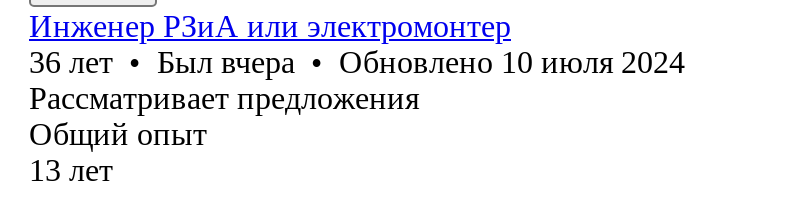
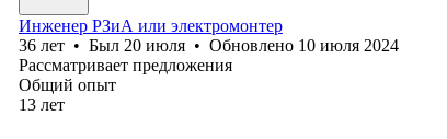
- 36 лет • Был вчера • Обновлено10 июля 2024
+ 36 лет • Был 20 июля • Обновлено10 июля 2024
